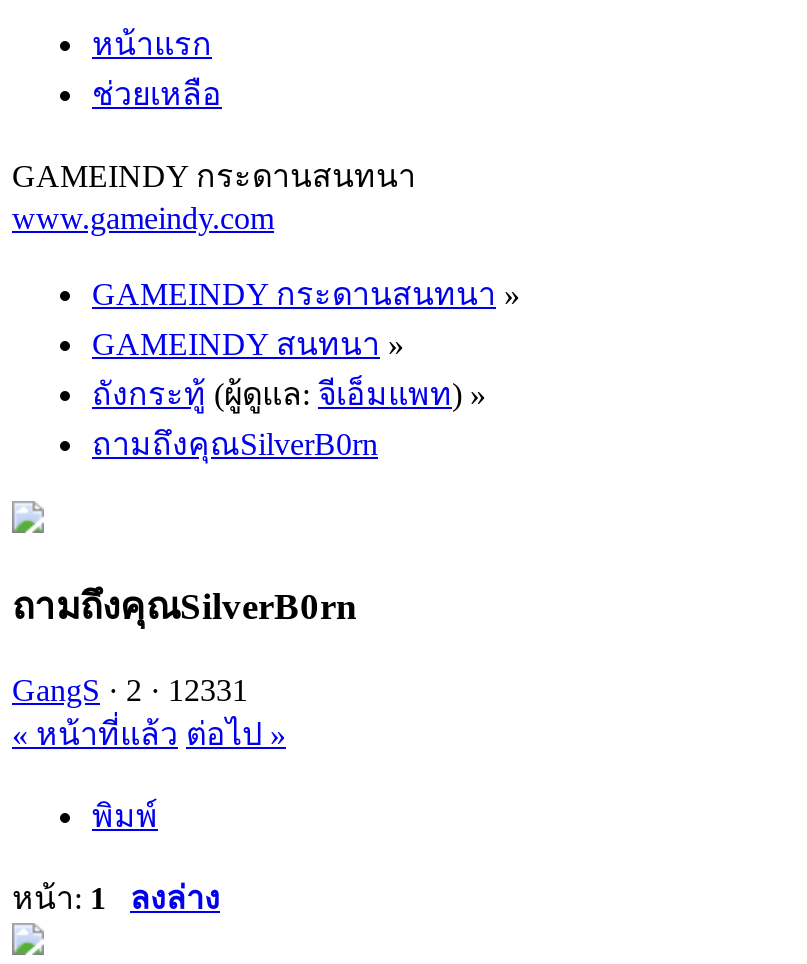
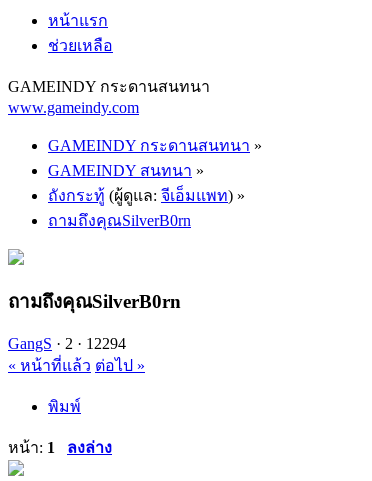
- GangS · 2 · 12331
+ GangS · 2 · 12294
